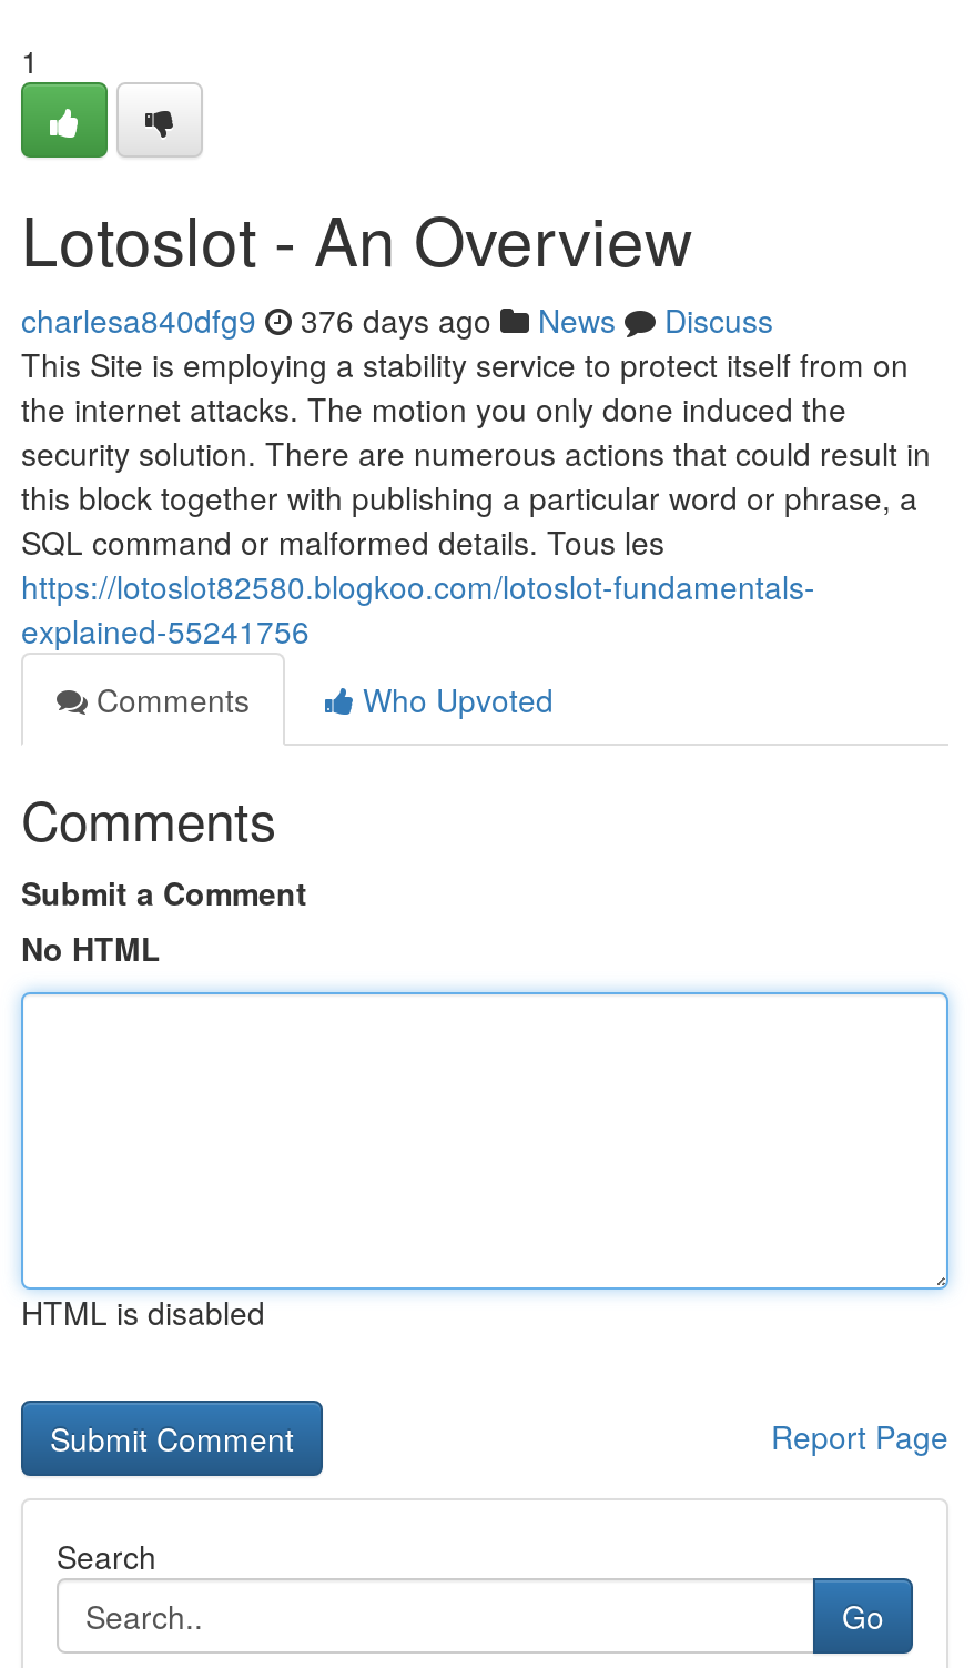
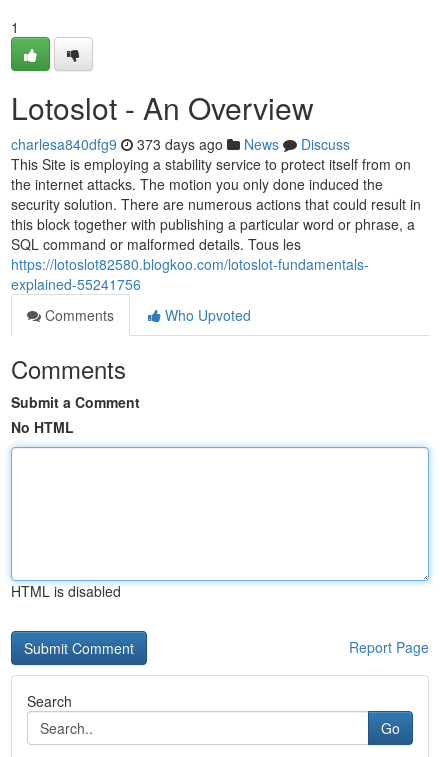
- charlesa840dfg9 376 days ago News Discuss
+ charlesa840dfg9 373 days ago News Discuss
